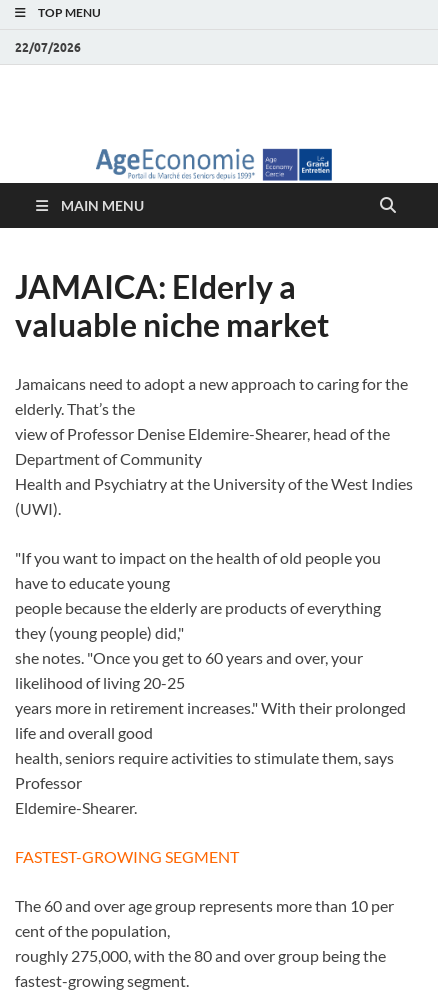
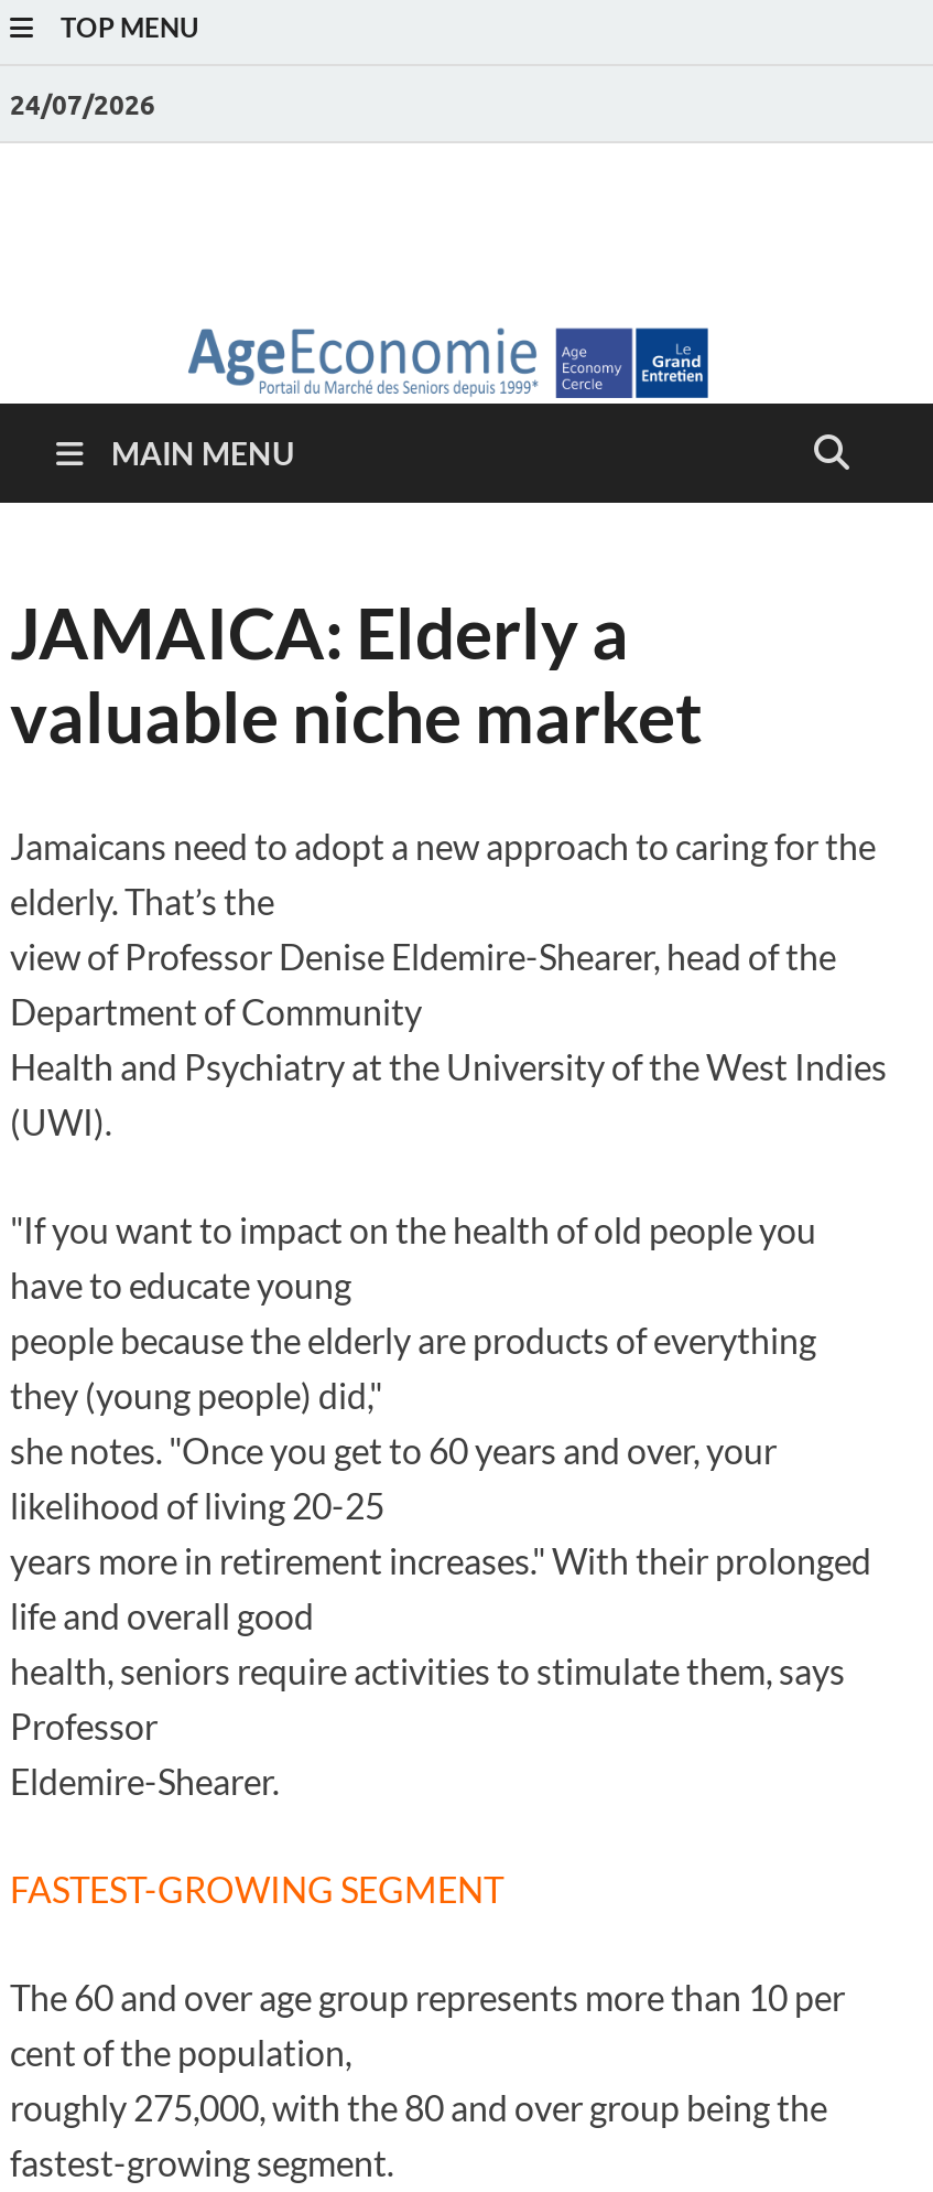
- 22/07/2026
+ 24/07/2026
